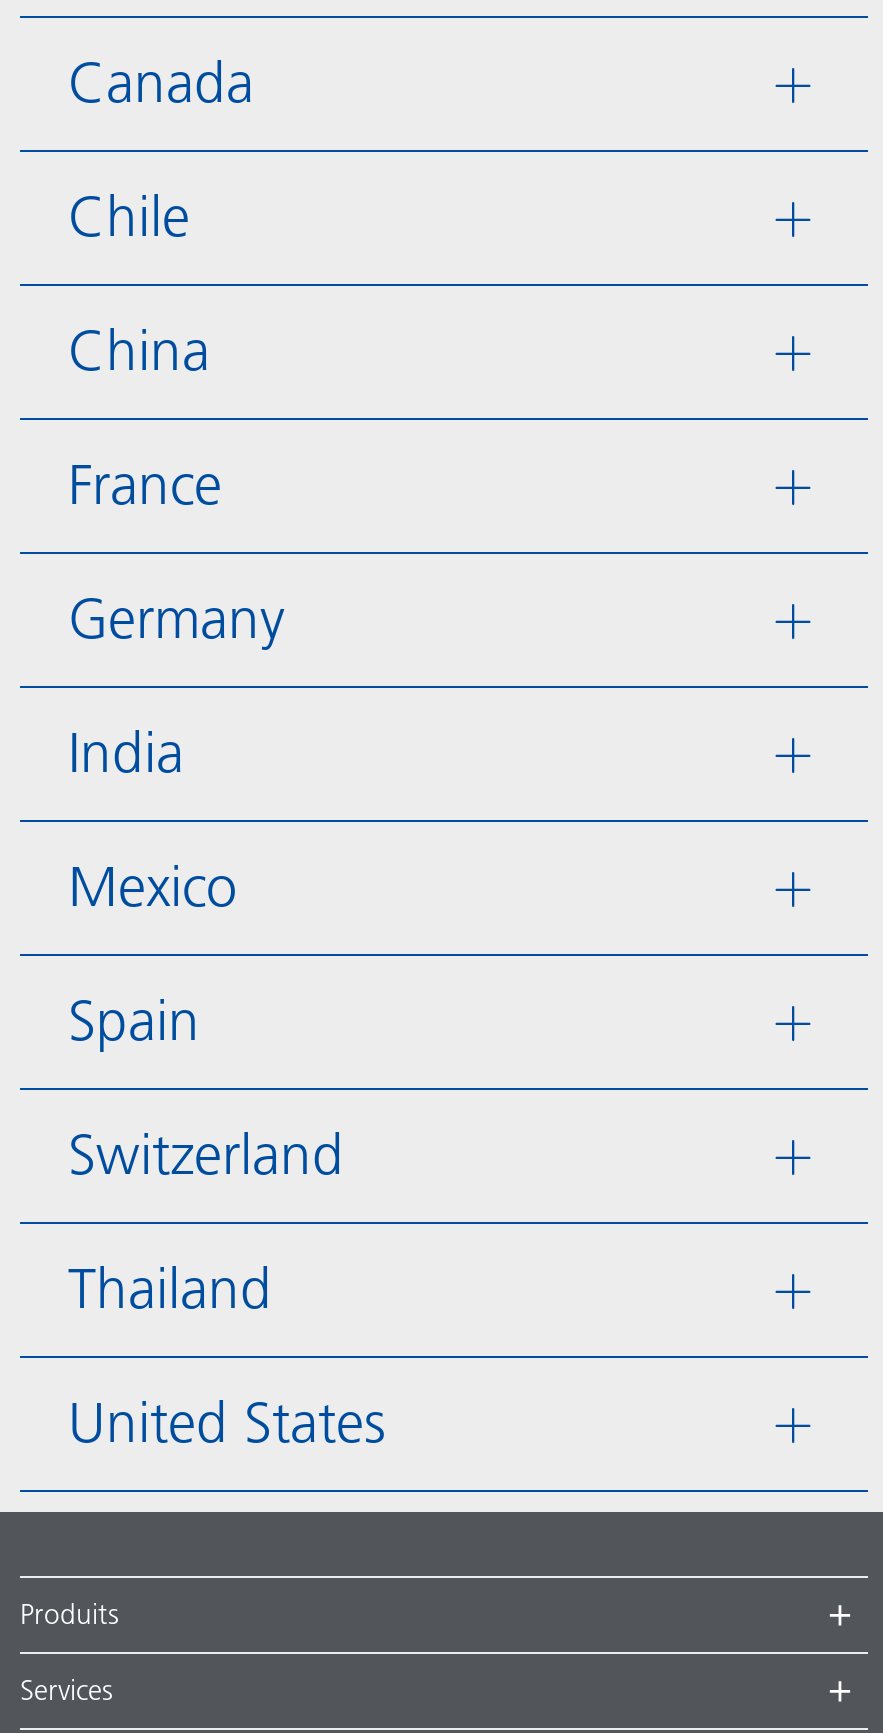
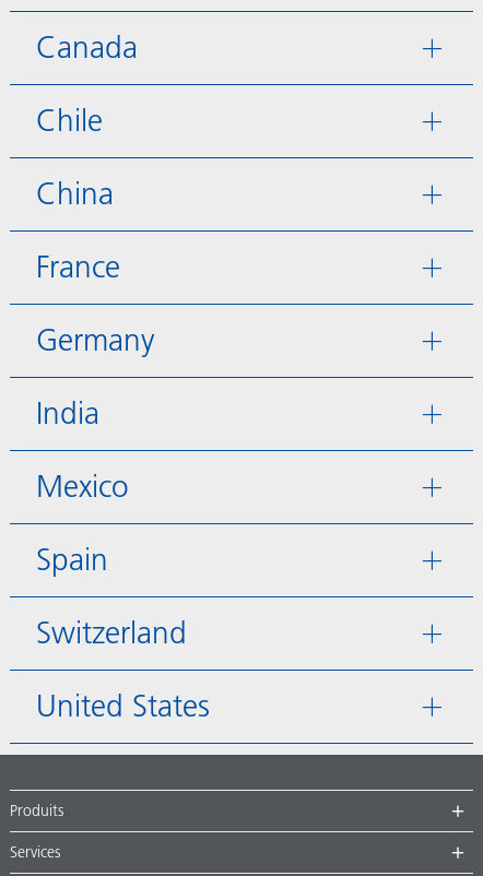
- Thailand
